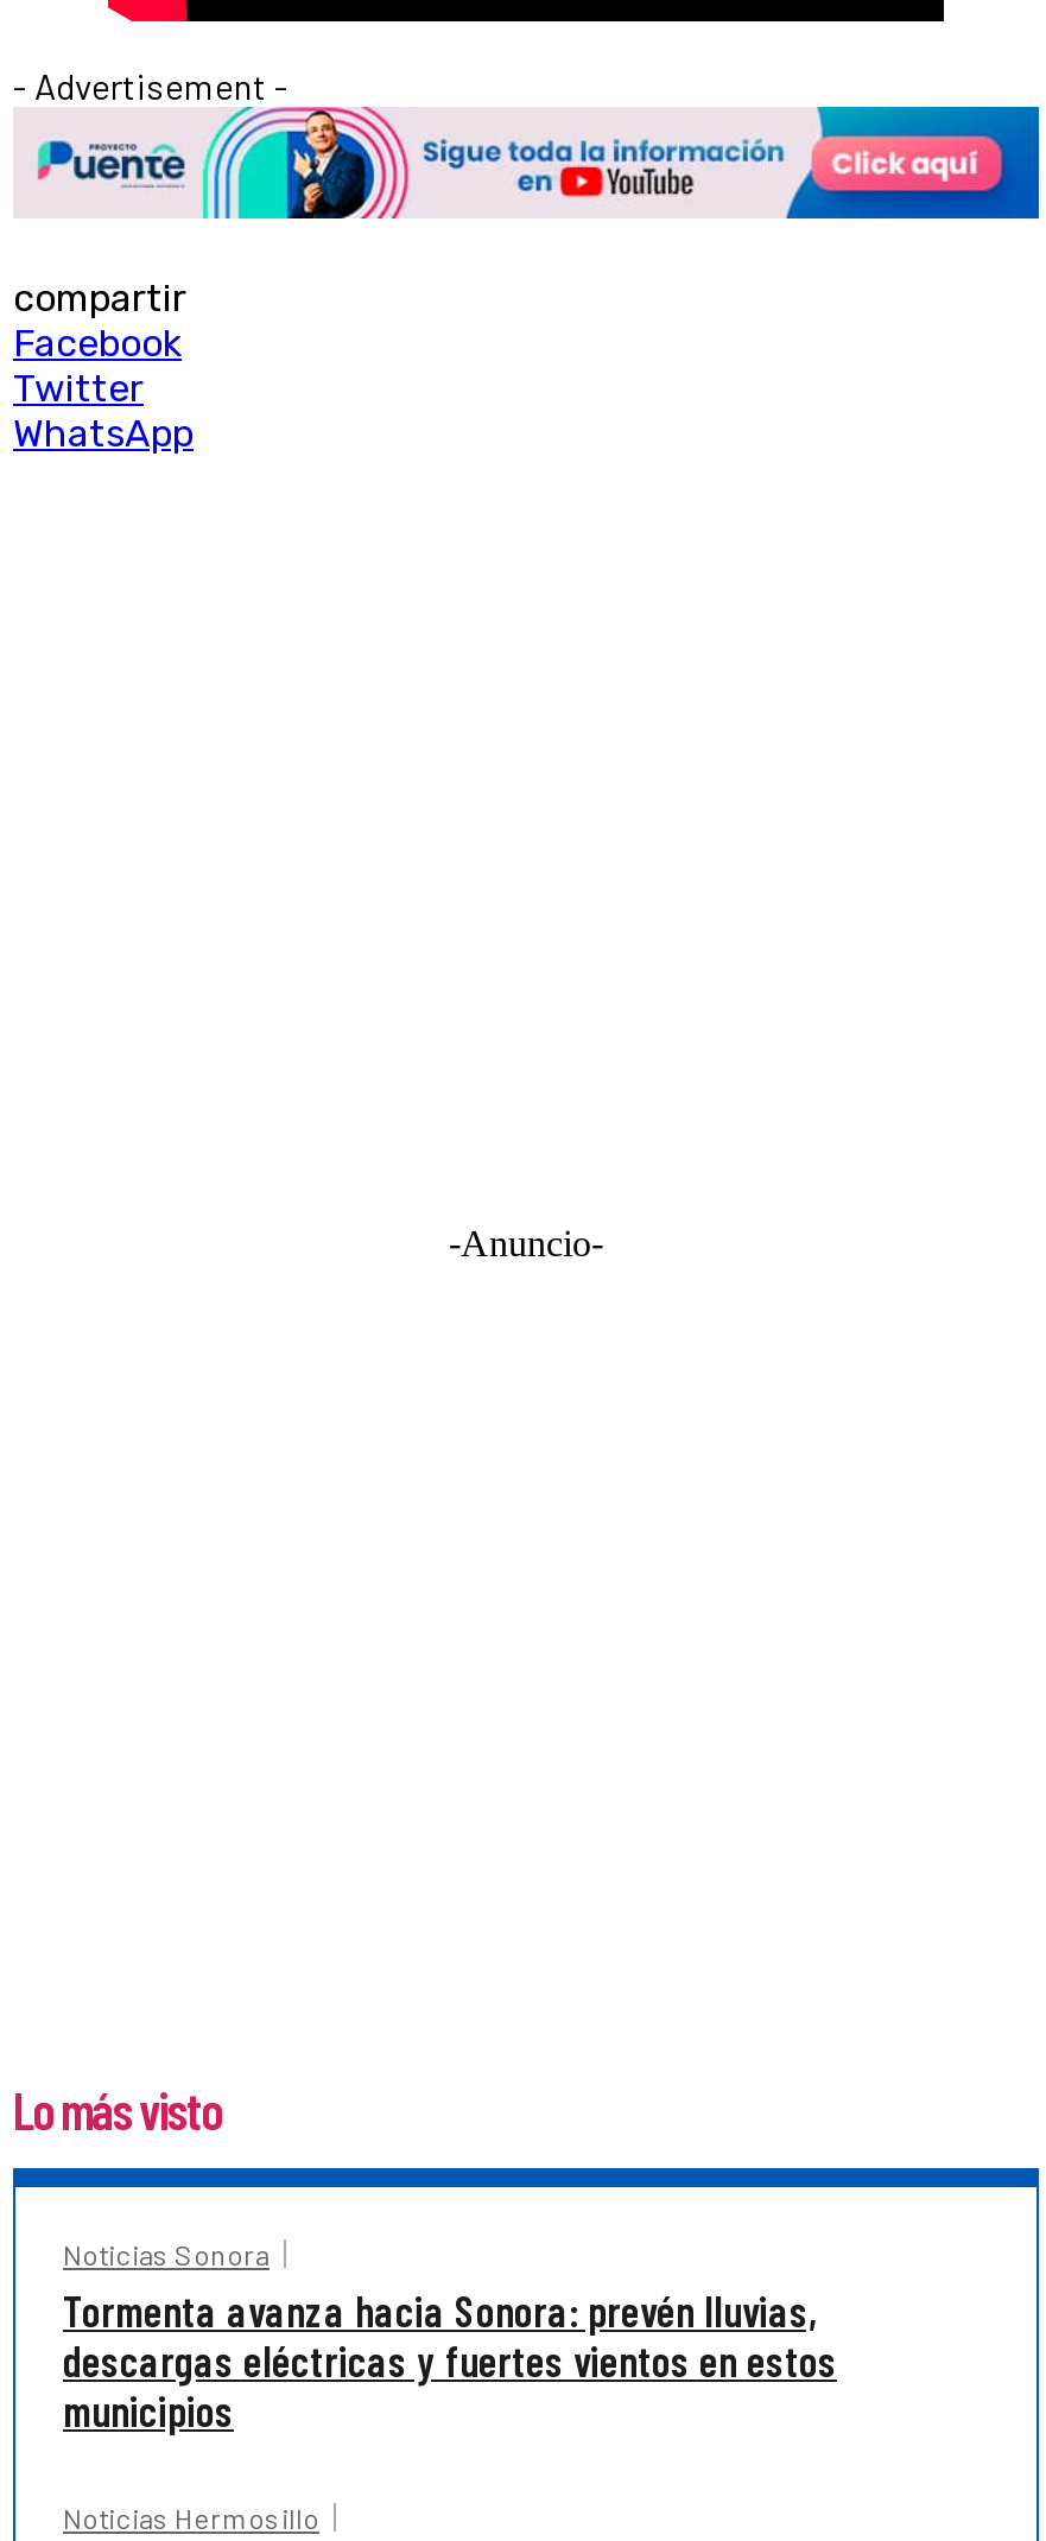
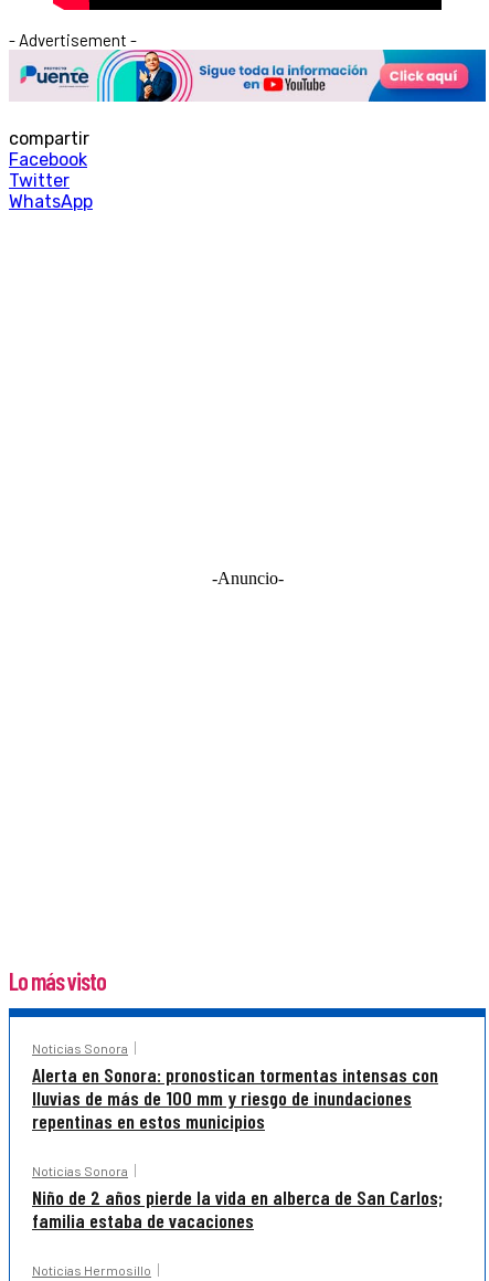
- Tormenta avanza hacia Sonora: prevén lluvias,
- descargas eléctricas y fuertes vientos en estos
- municipios
+ Alerta en Sonora: pronostican tormentas intensas con
+ lluvias de más de 100 mm y riesgo de inundaciones
+ repentinas en estos municipios
+ Noticias Sonora
+ Niño de 2 años pierde la vida en alberca de San Carlos;
+ familia estaba de vacaciones
